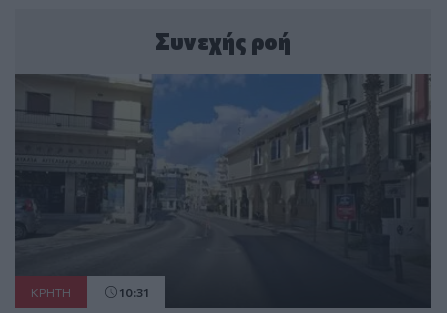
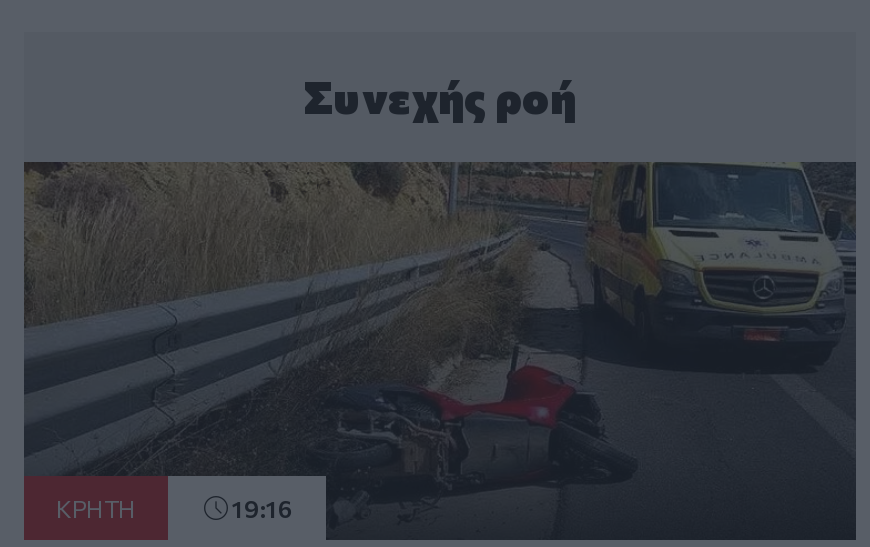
- [image]
- 10:31
+ [image]
+ 19:16
